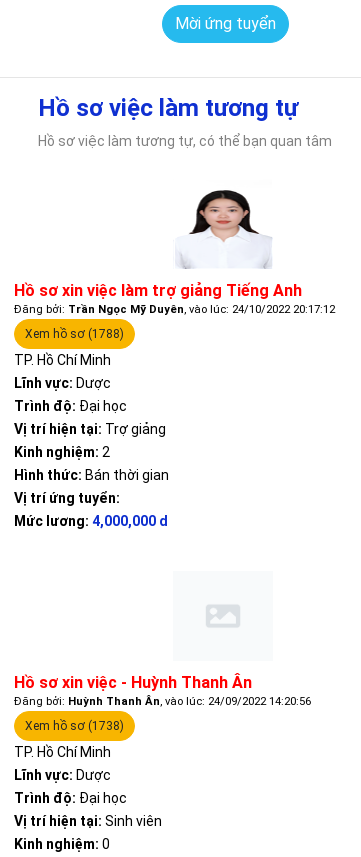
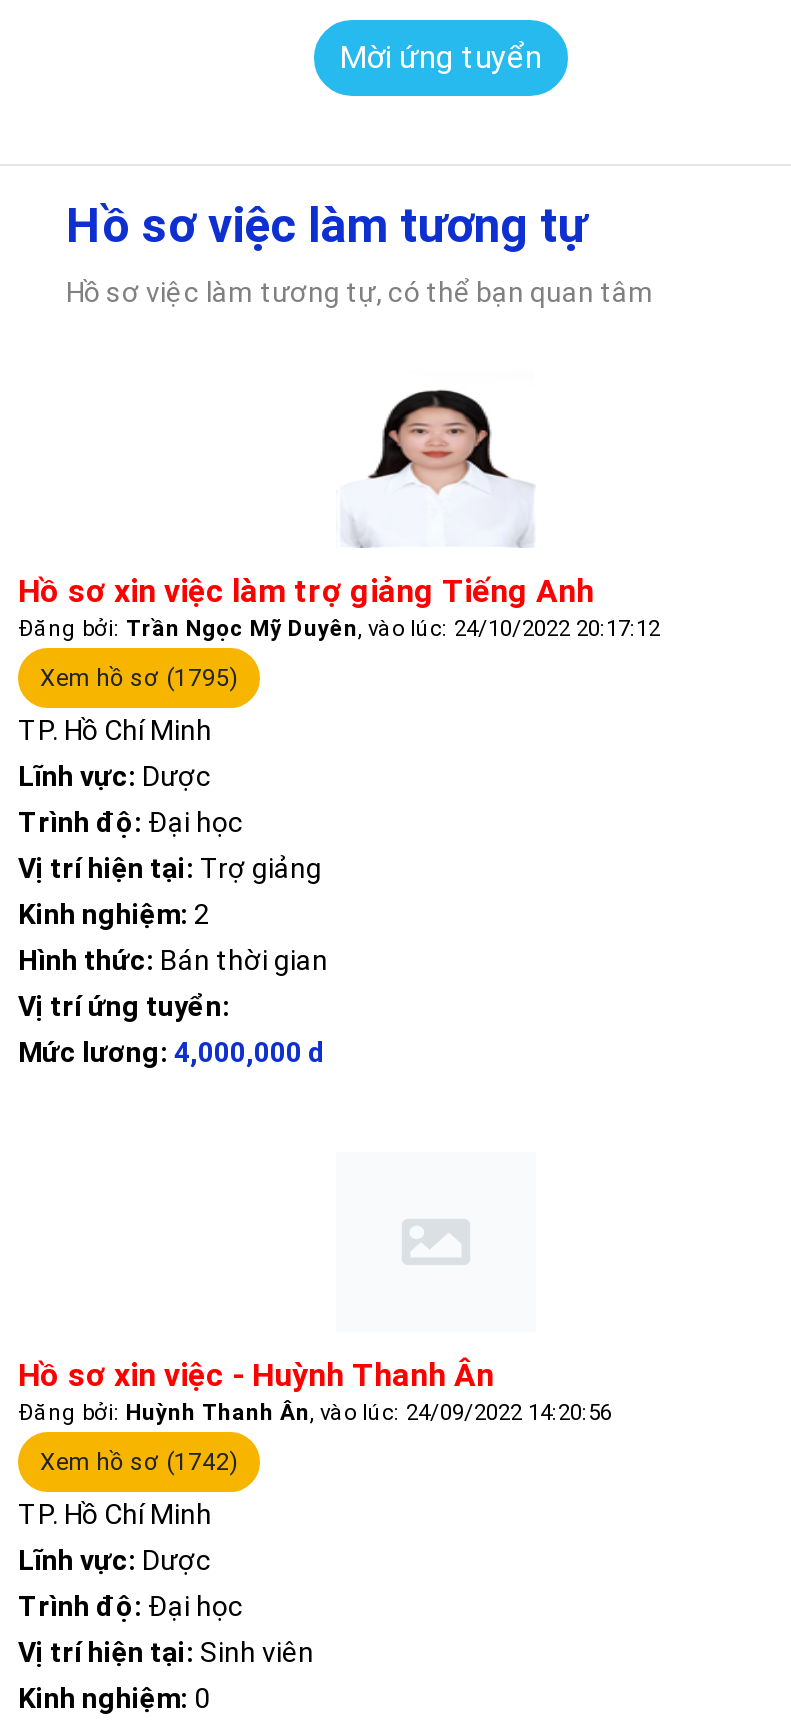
- Xem hồ sơ (1788)
+ Xem hồ sơ (1795)

- Xem hồ sơ (1738)
+ Xem hồ sơ (1742)
